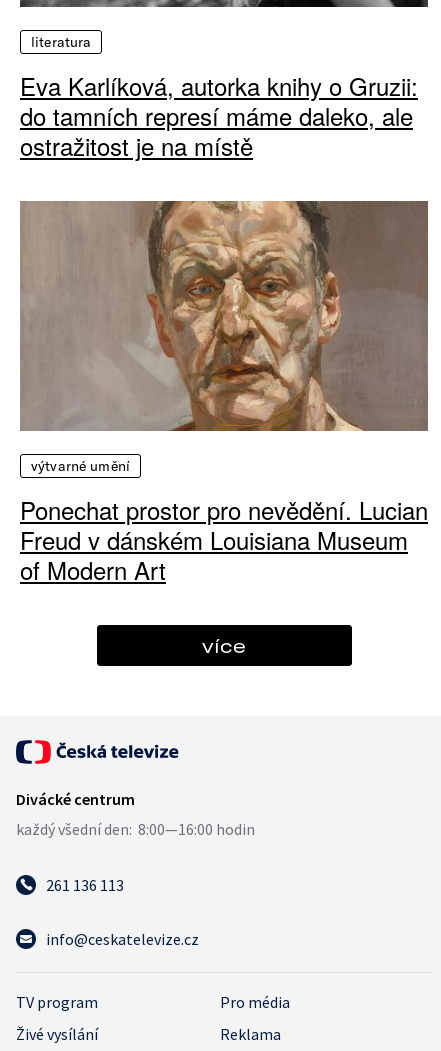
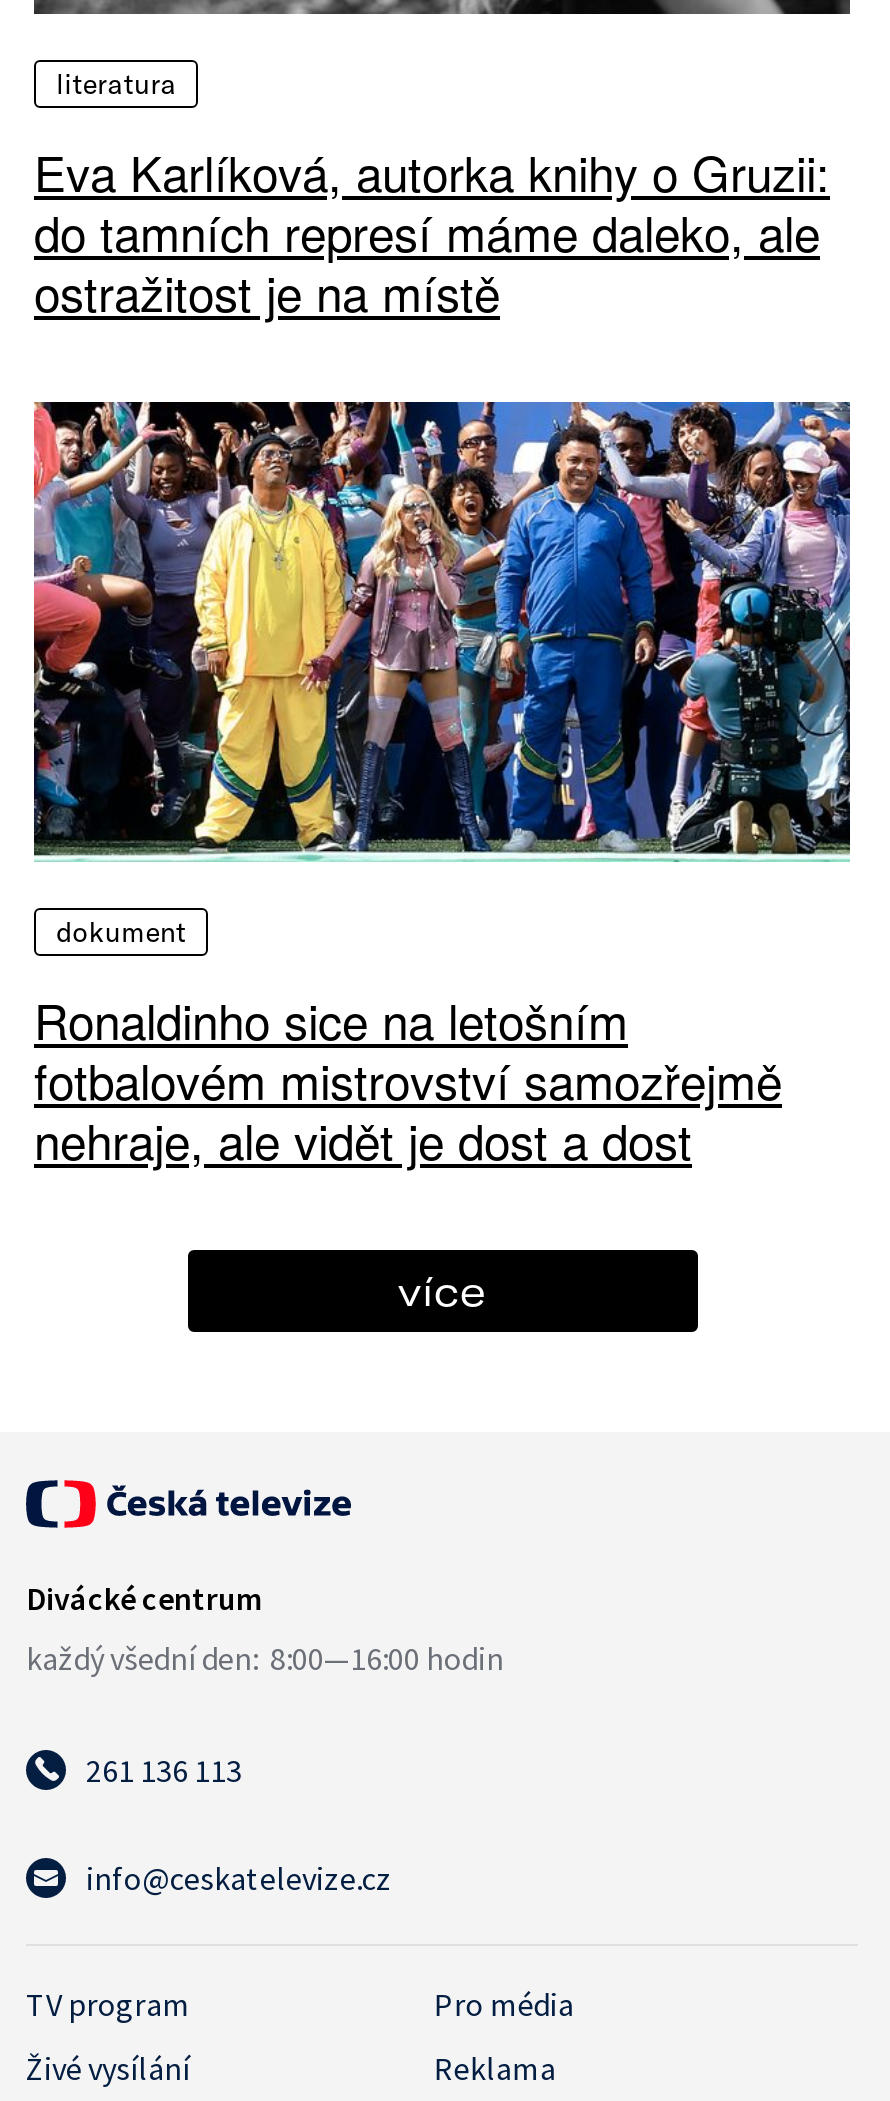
- [image]
- výtvarné umění
+ [image]
+ dokument

- Ponechat prostor pro nevědění. Lucian
- Freud v dánském Louisiana Museum
- of Modern Art
+ Ronaldinho sice na letošním
+ fotbalovém mistrovství samozřejmě
+ nehraje, ale vidět je dost a dost
